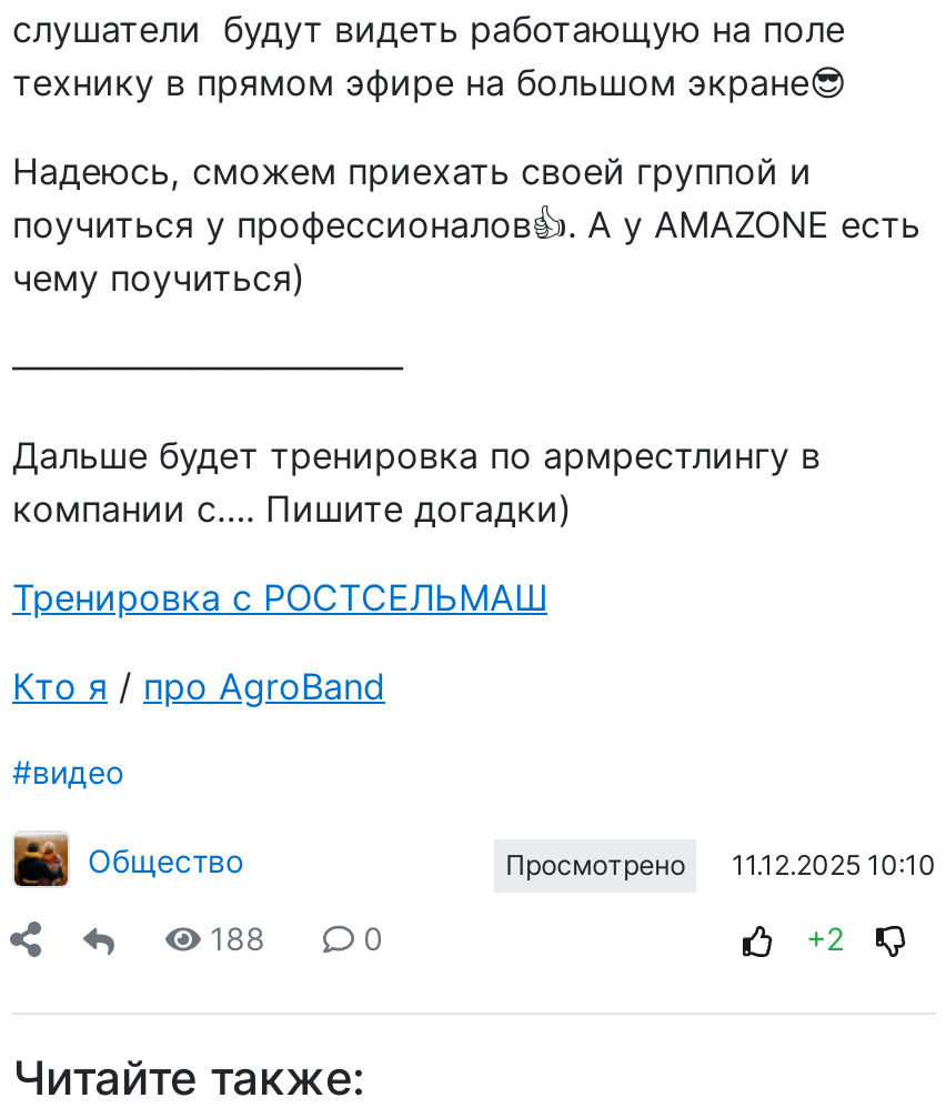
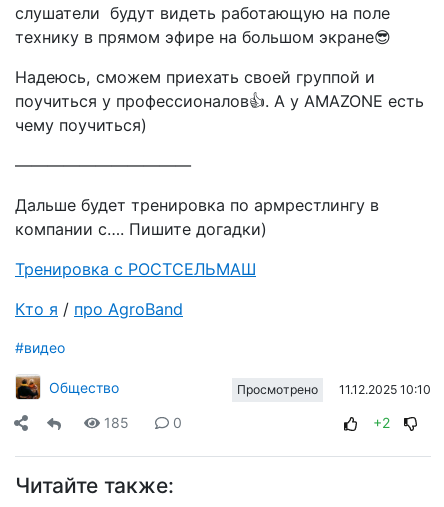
- 188
+ 185
